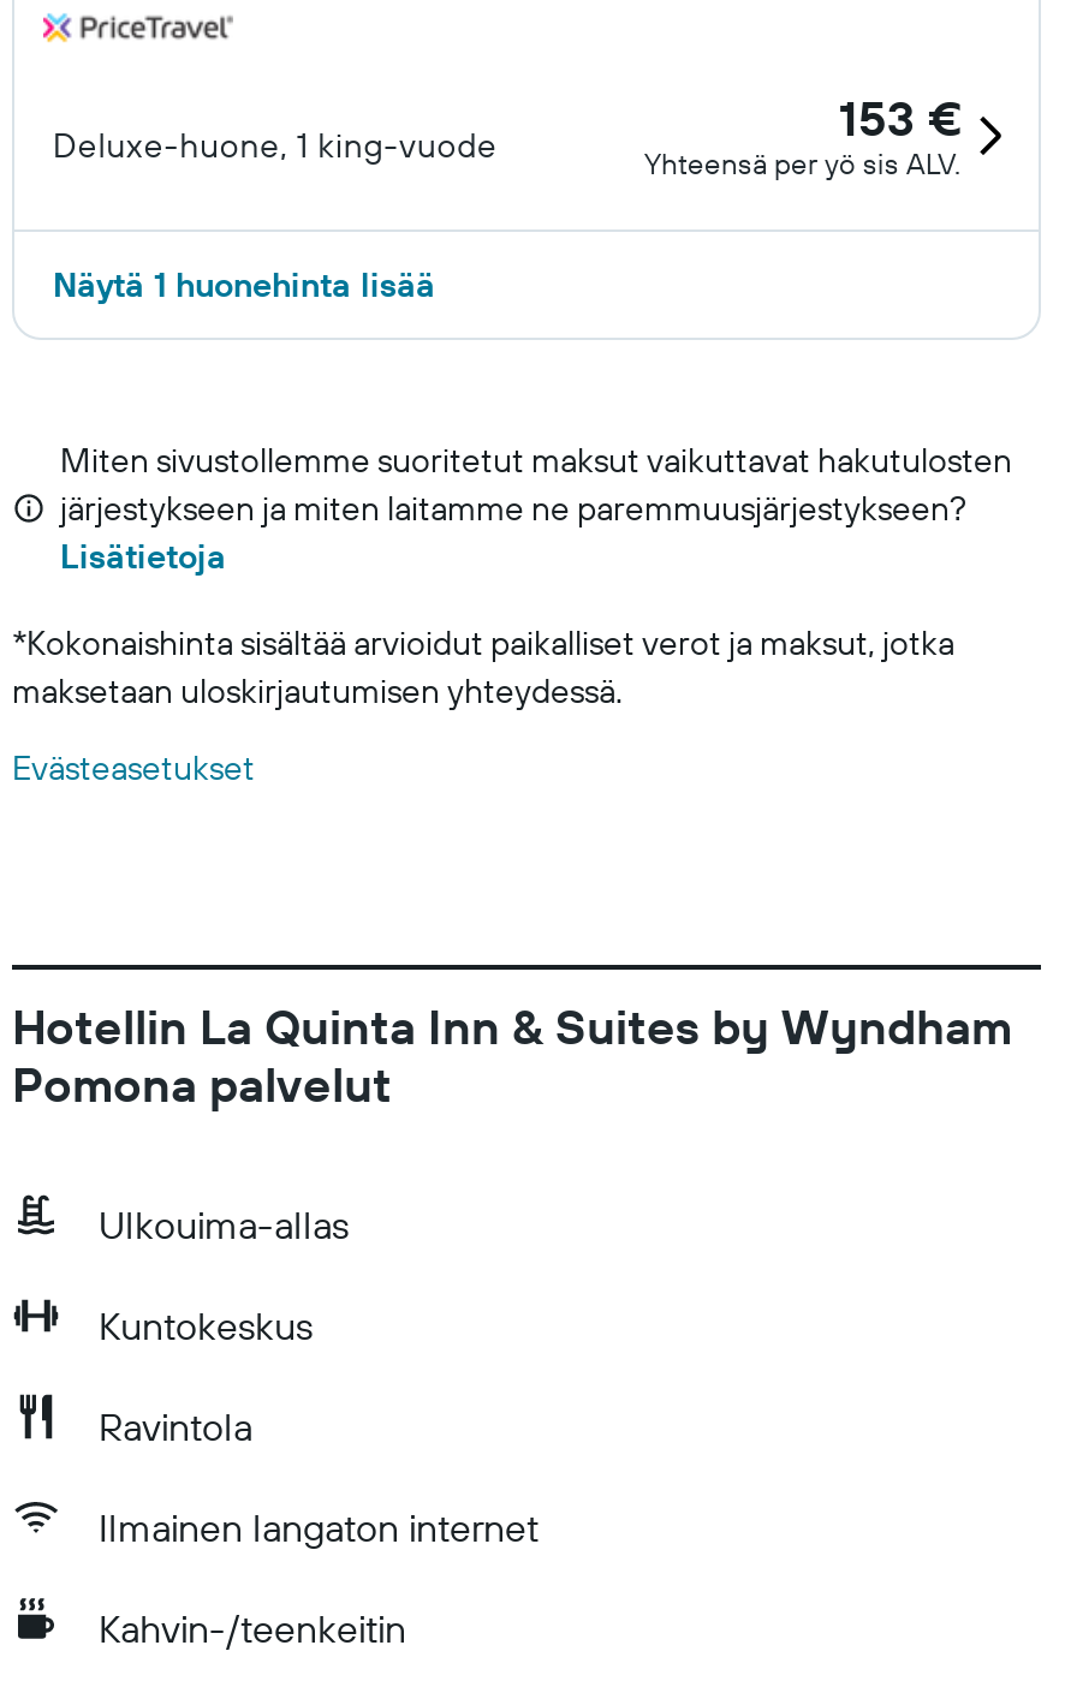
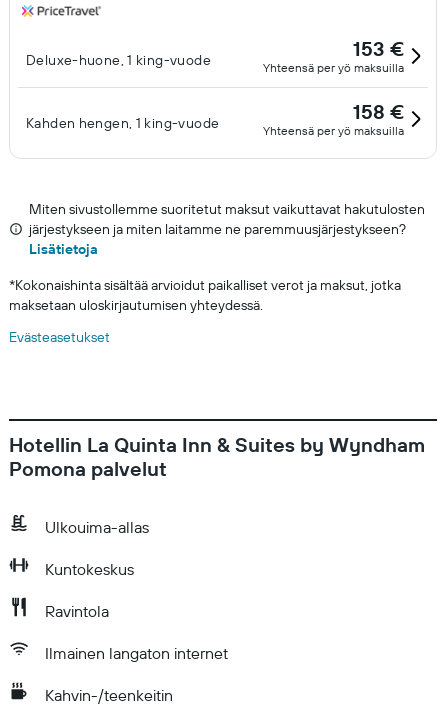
- Yhteensä per yö sis ALV.
+ Yhteensä per yö maksuilla

- Näytä 1 huonehinta lisää
+ Kahden hengen, 1 king-vuode
+ 158 €
+ Yhteensä per yö maksuilla
